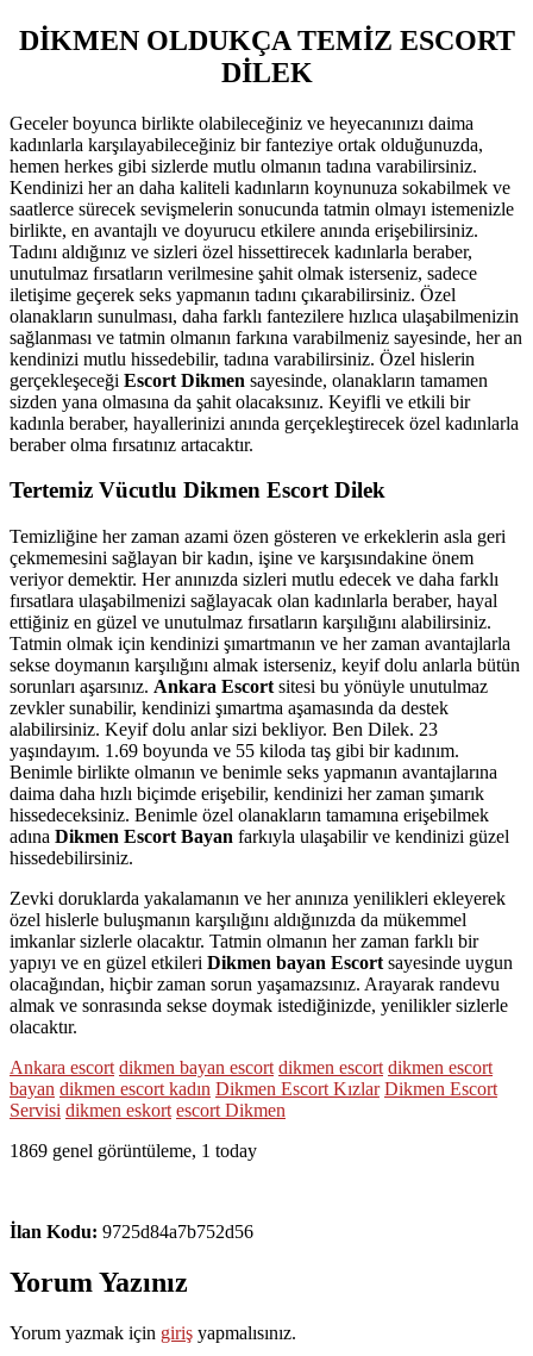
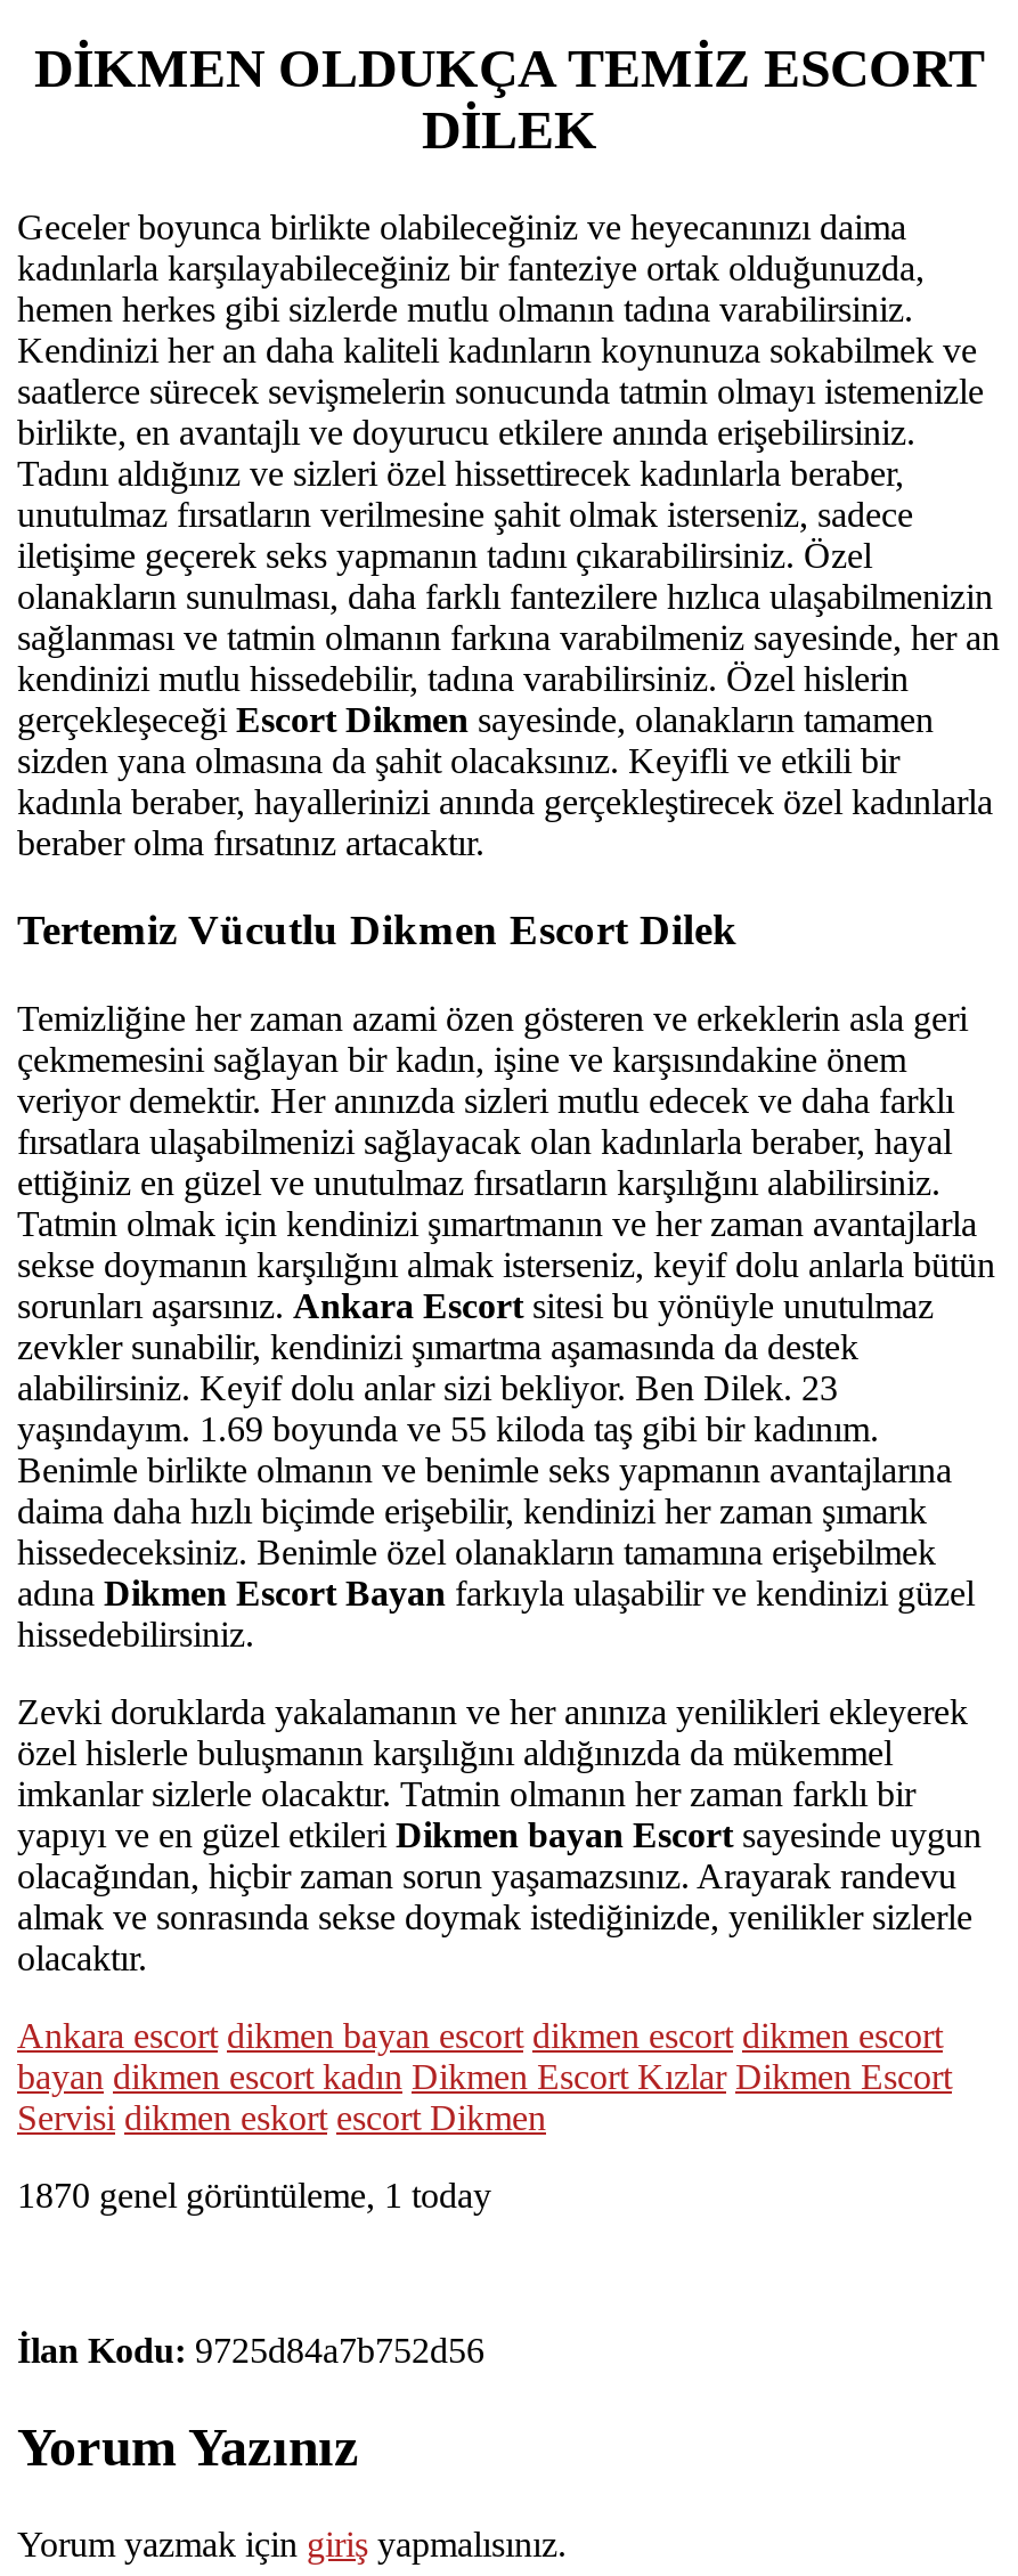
- 1869 genel görüntüleme, 1 today
+ 1870 genel görüntüleme, 1 today
